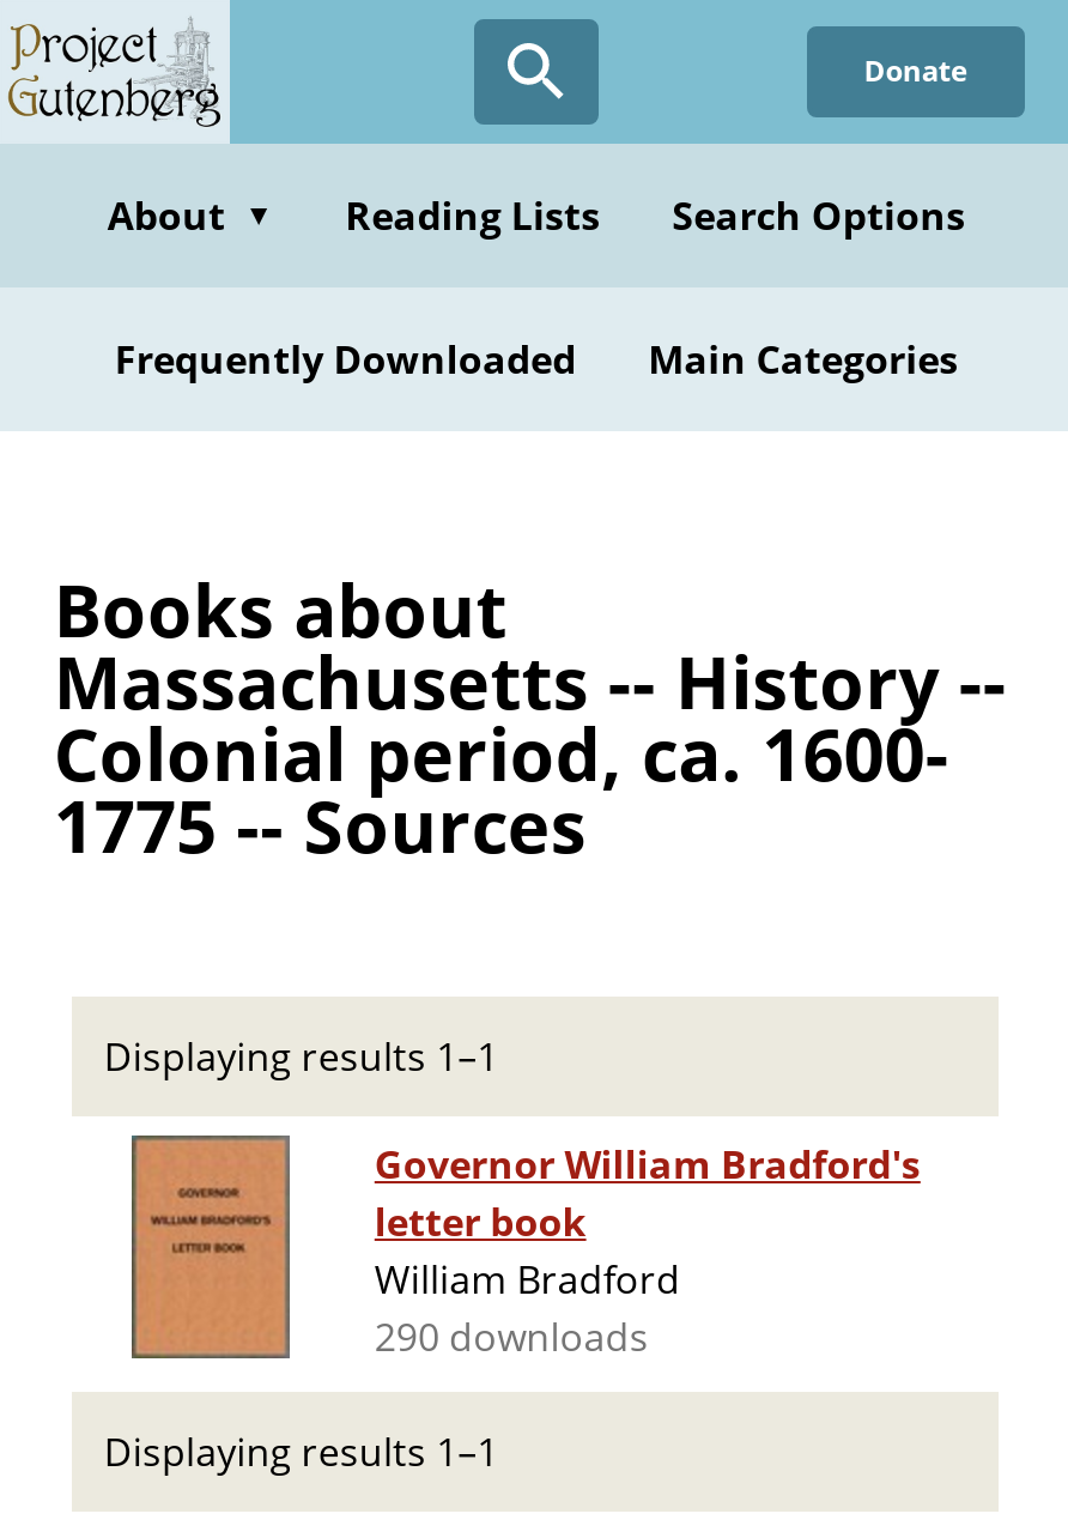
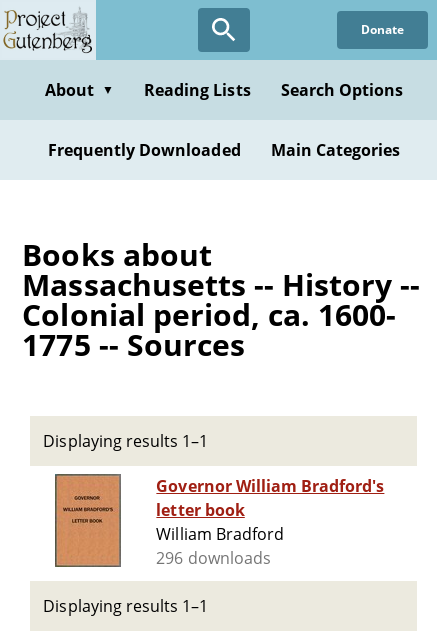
- 290 downloads
+ 296 downloads
